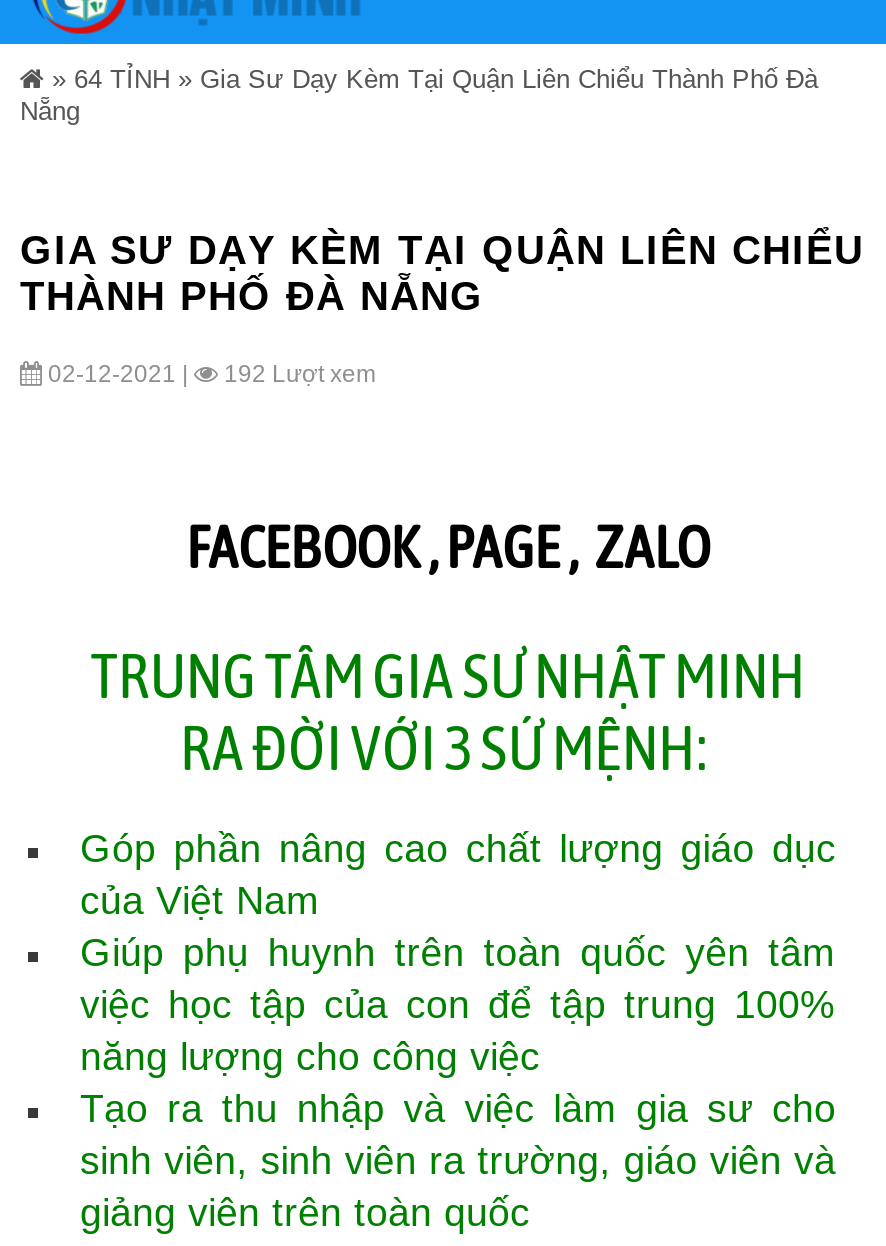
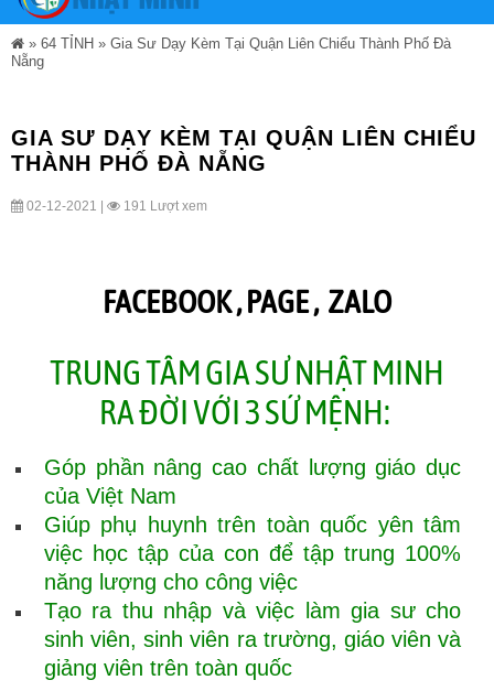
- 192 Lượt xem
+ 191 Lượt xem
